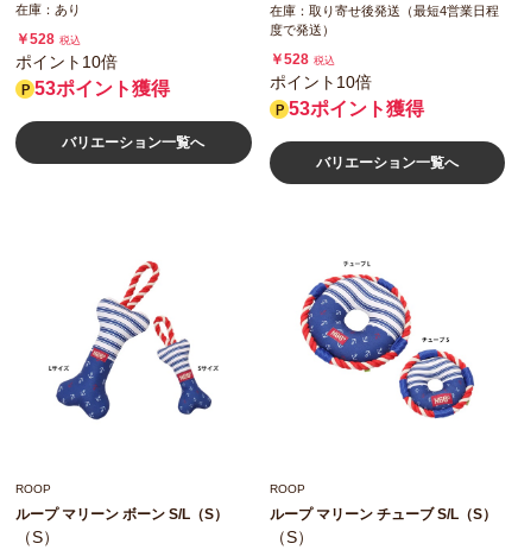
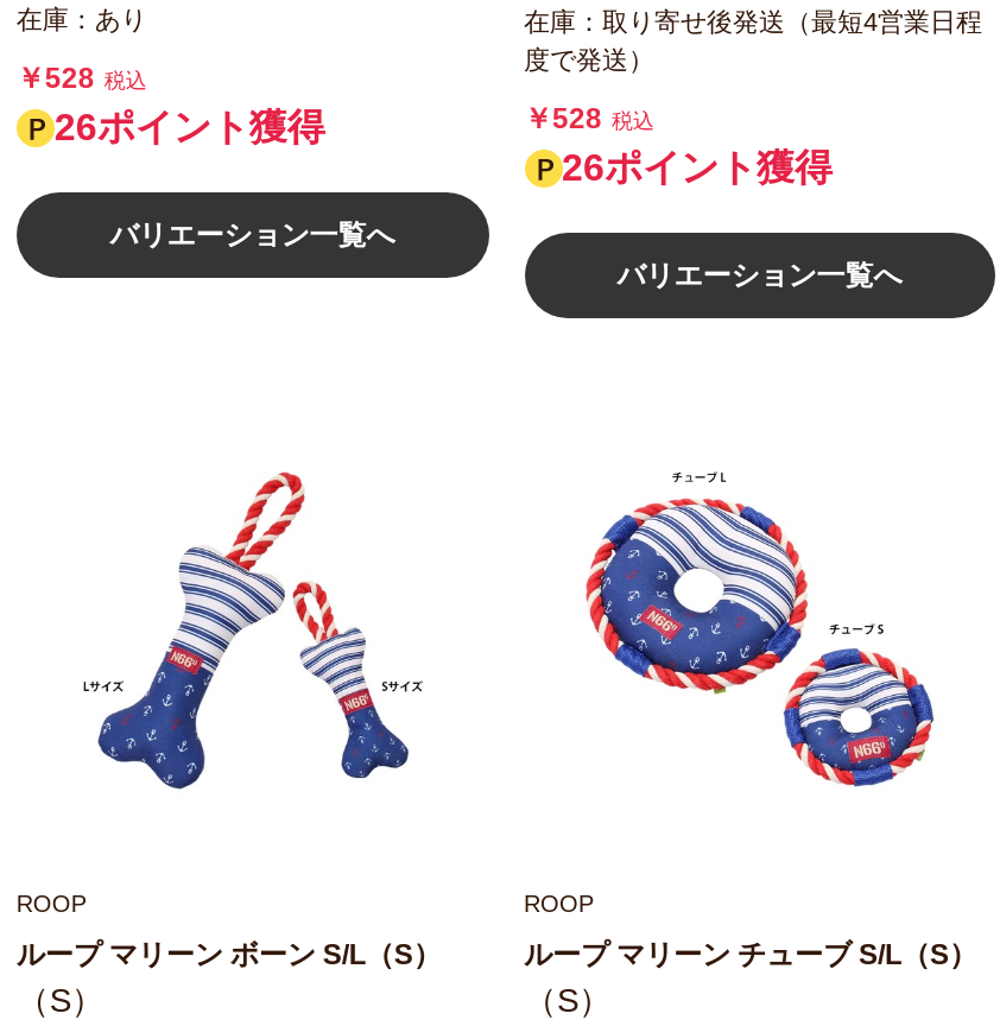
- ポイント10倍
- 53ポイント獲得
+ 26ポイント獲得

- ポイント10倍
- 53ポイント獲得
+ 26ポイント獲得
